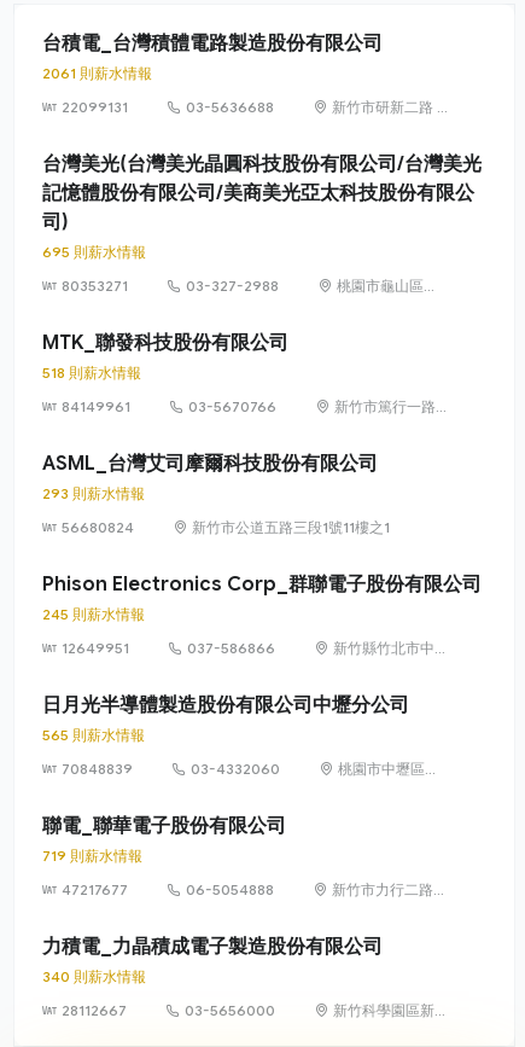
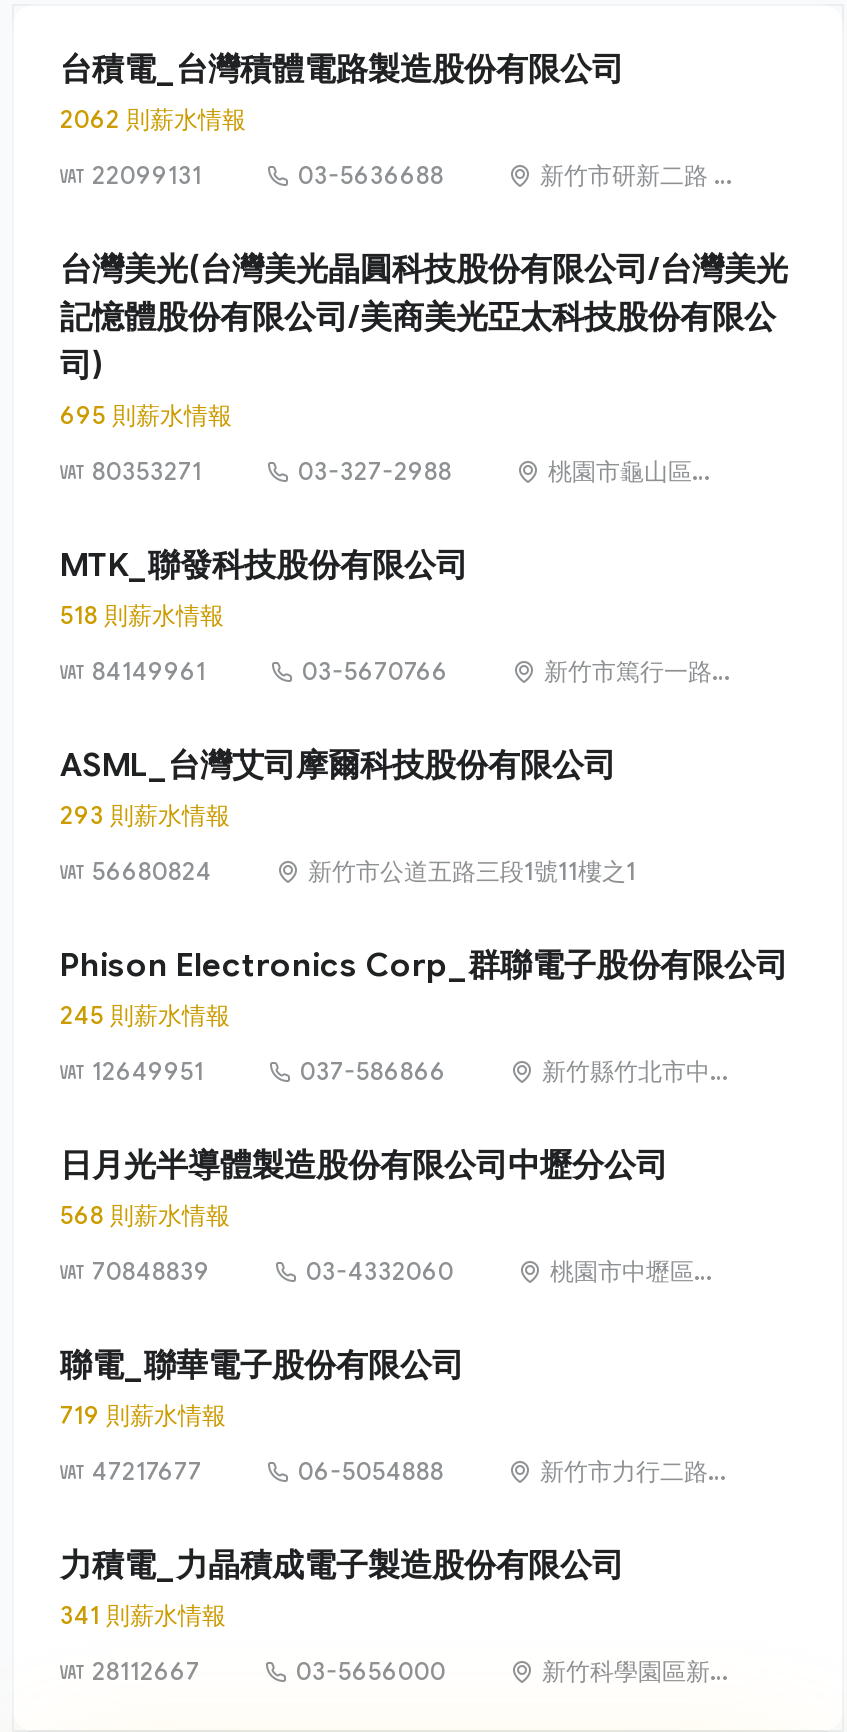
- 2061 則薪水情報
+ 2062 則薪水情報

- 565 則薪水情報
+ 568 則薪水情報

- 340 則薪水情報
+ 341 則薪水情報
